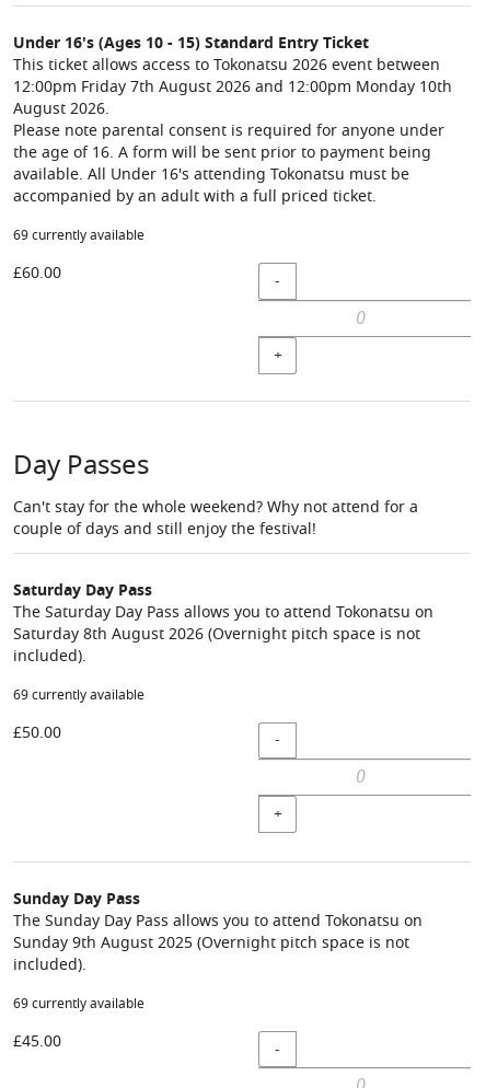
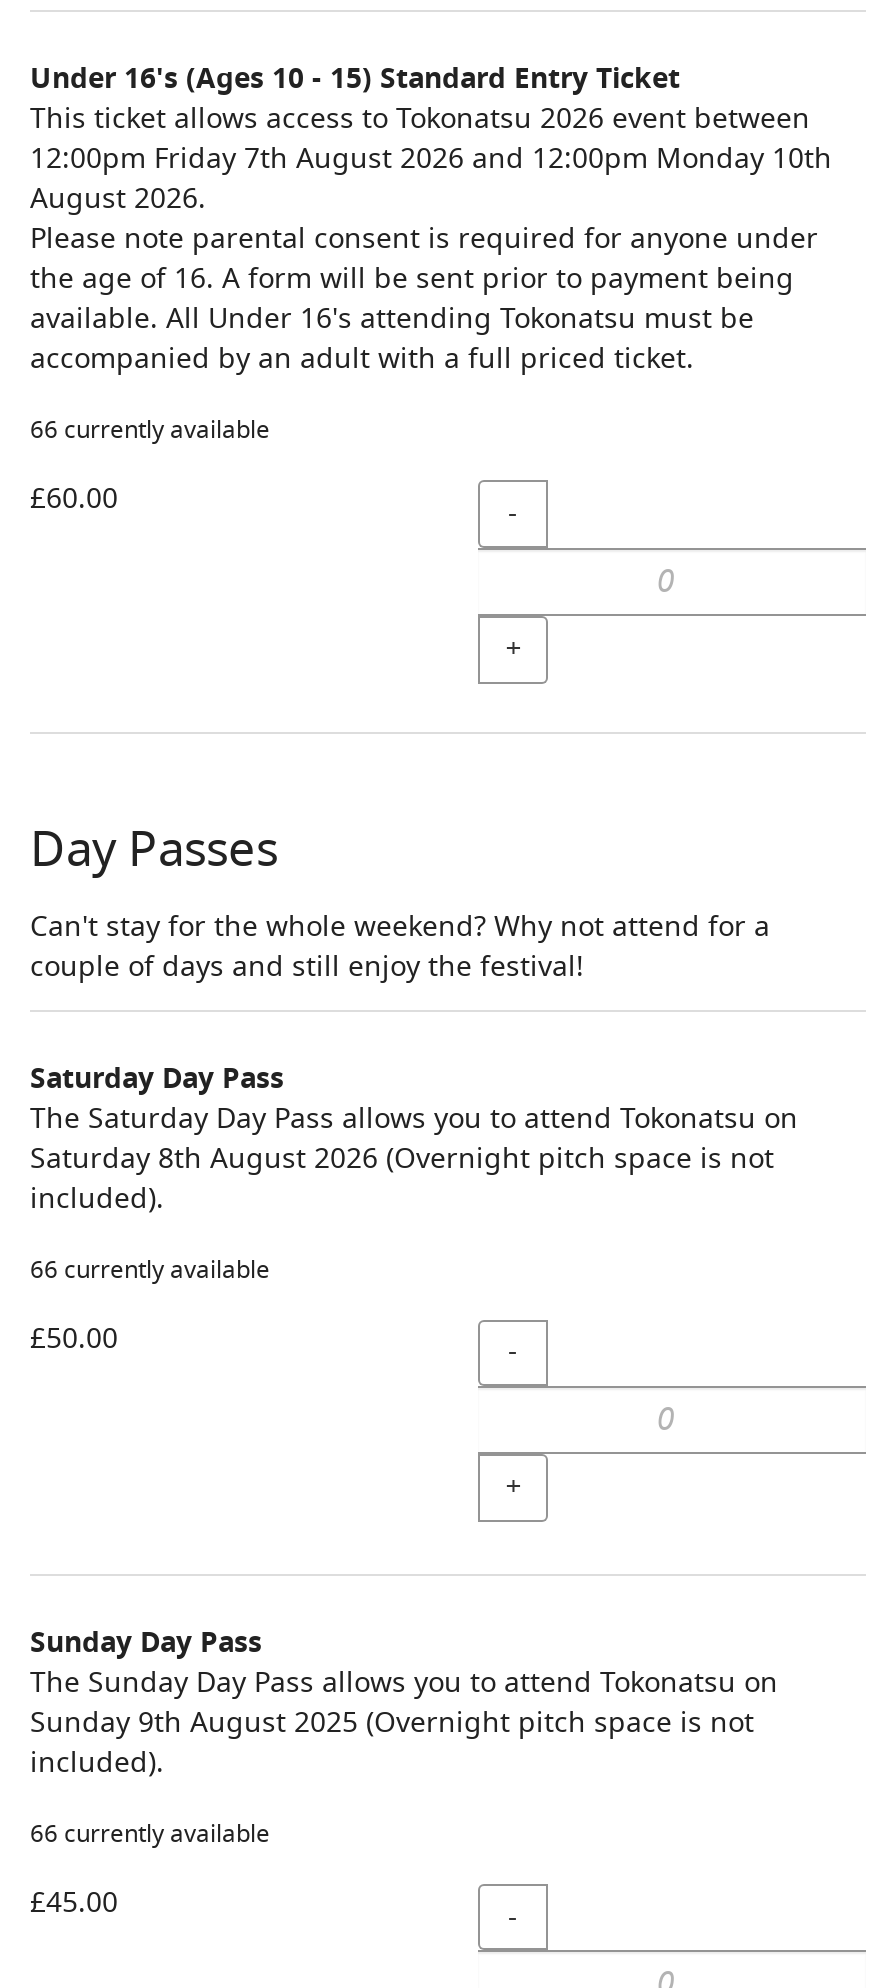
- 69 currently available
+ 66 currently available

- 69 currently available
+ 66 currently available

- 69 currently available
+ 66 currently available
